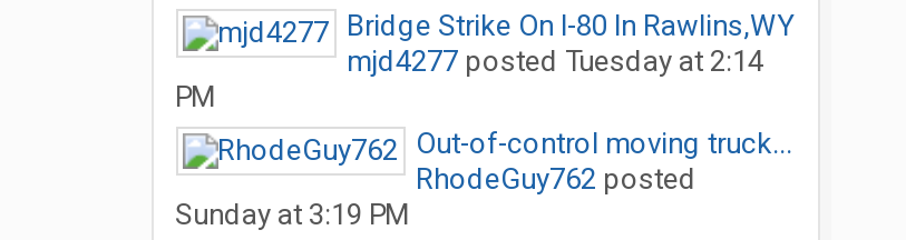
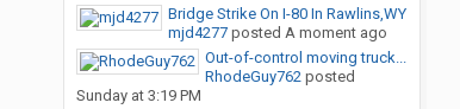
- mjd4277 posted Tuesday at 2:14
- PM
+ mjd4277 posted A moment ago
